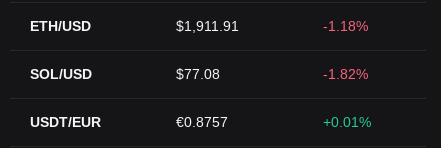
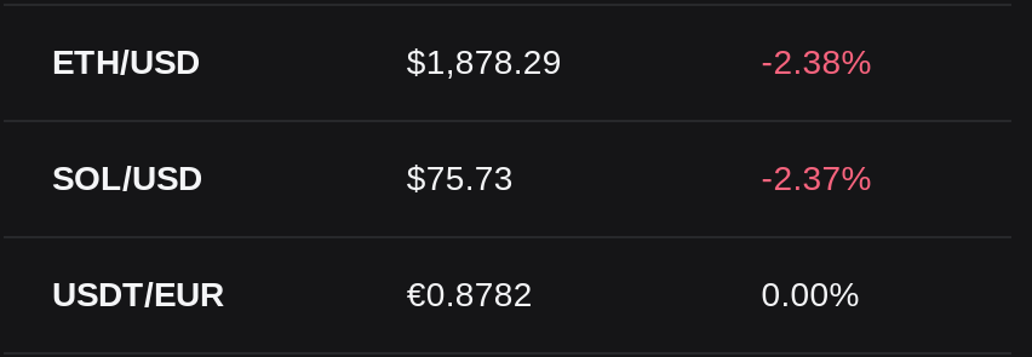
- $1,911.91
+ $1,878.29

- -1.18%
+ -2.38%

- $77.08
+ $75.73

- -1.82%
+ -2.37%

- €0.8757
+ €0.8782

- +0.01%
+ 0.00%
